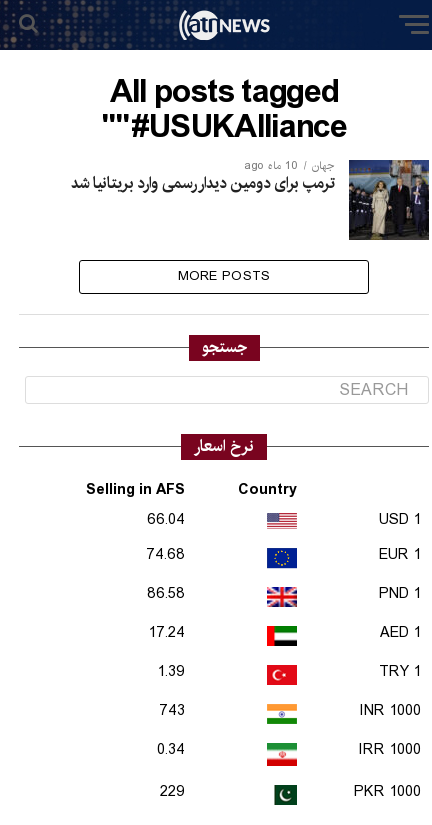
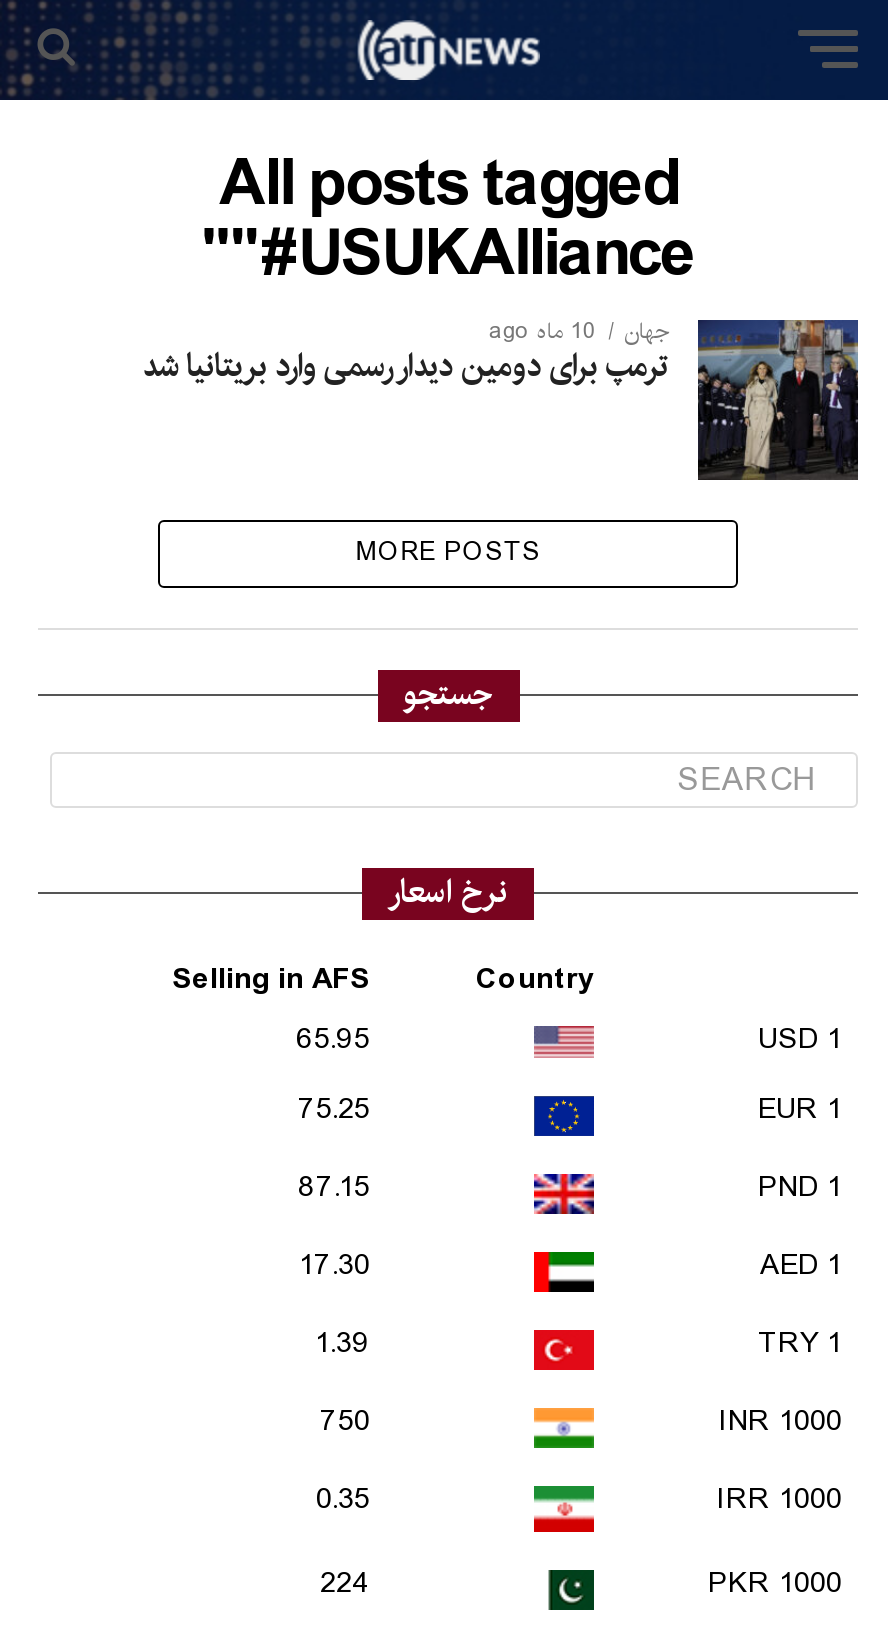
- 66.04
+ 65.95

- 74.68
+ 75.25

- 86.58
+ 87.15

- 17.24
+ 17.30

- 743
+ 750

- 0.34
+ 0.35

- 229
+ 224
